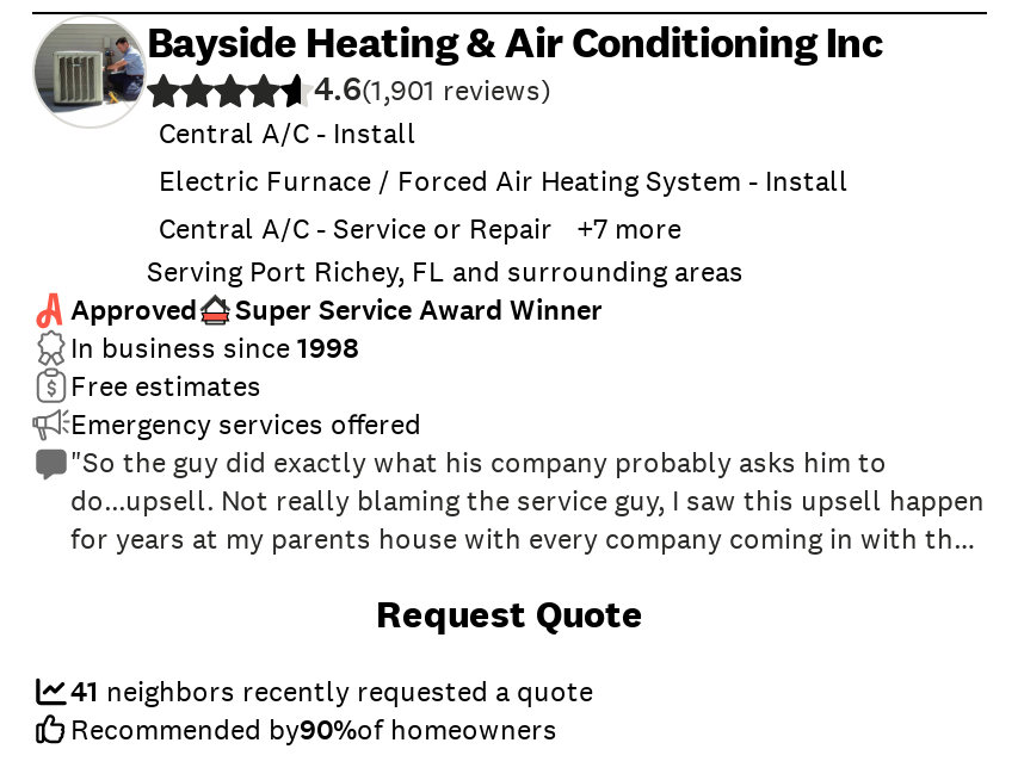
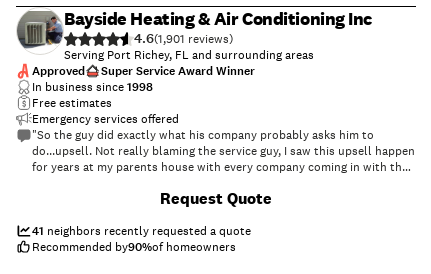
- Central A/C - Install
- Electric Furnace / Forced Air Heating System - Install
- Central A/C - Service or Repair
- +7 more
